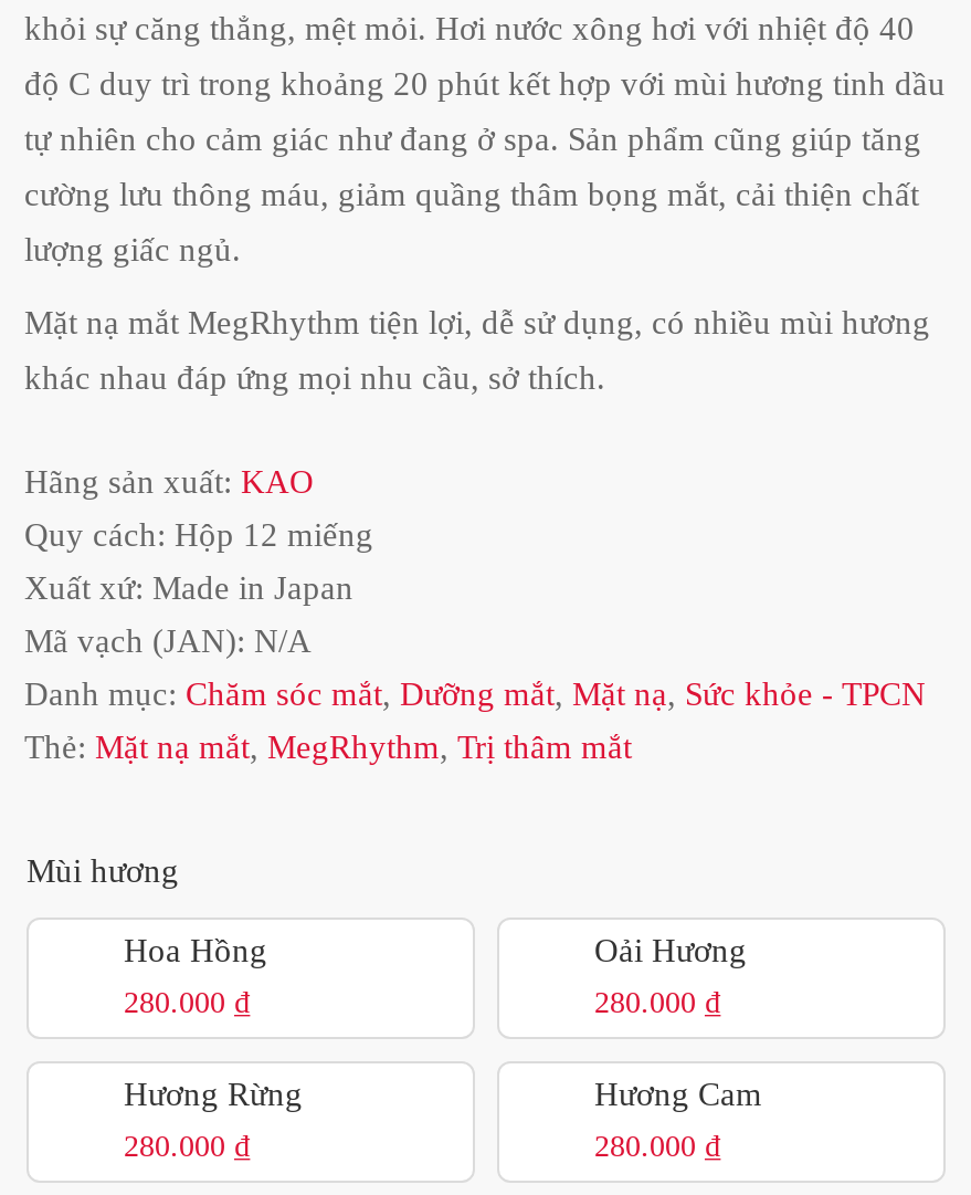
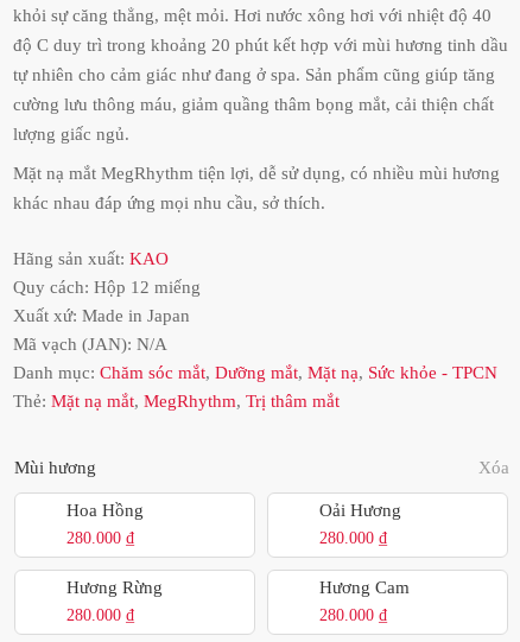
+ Xóa
